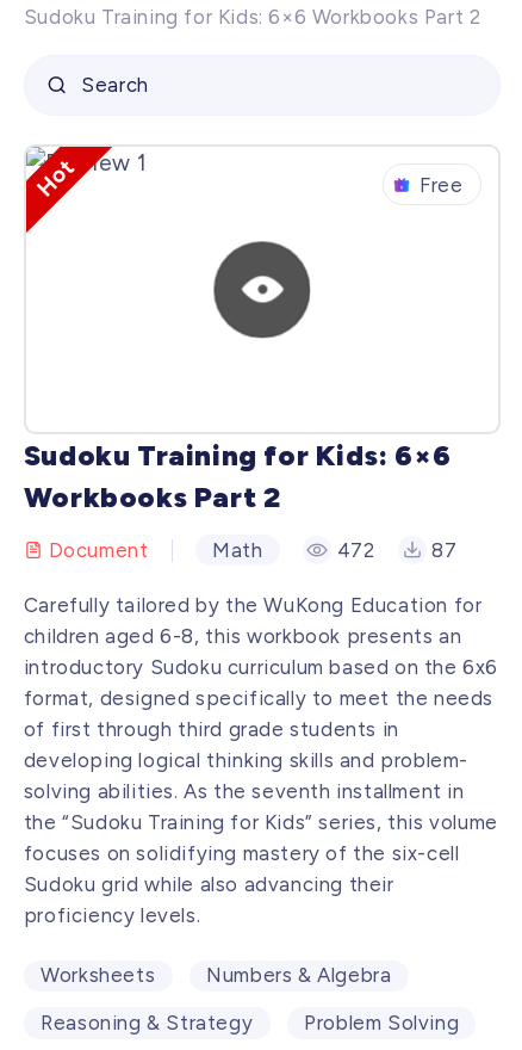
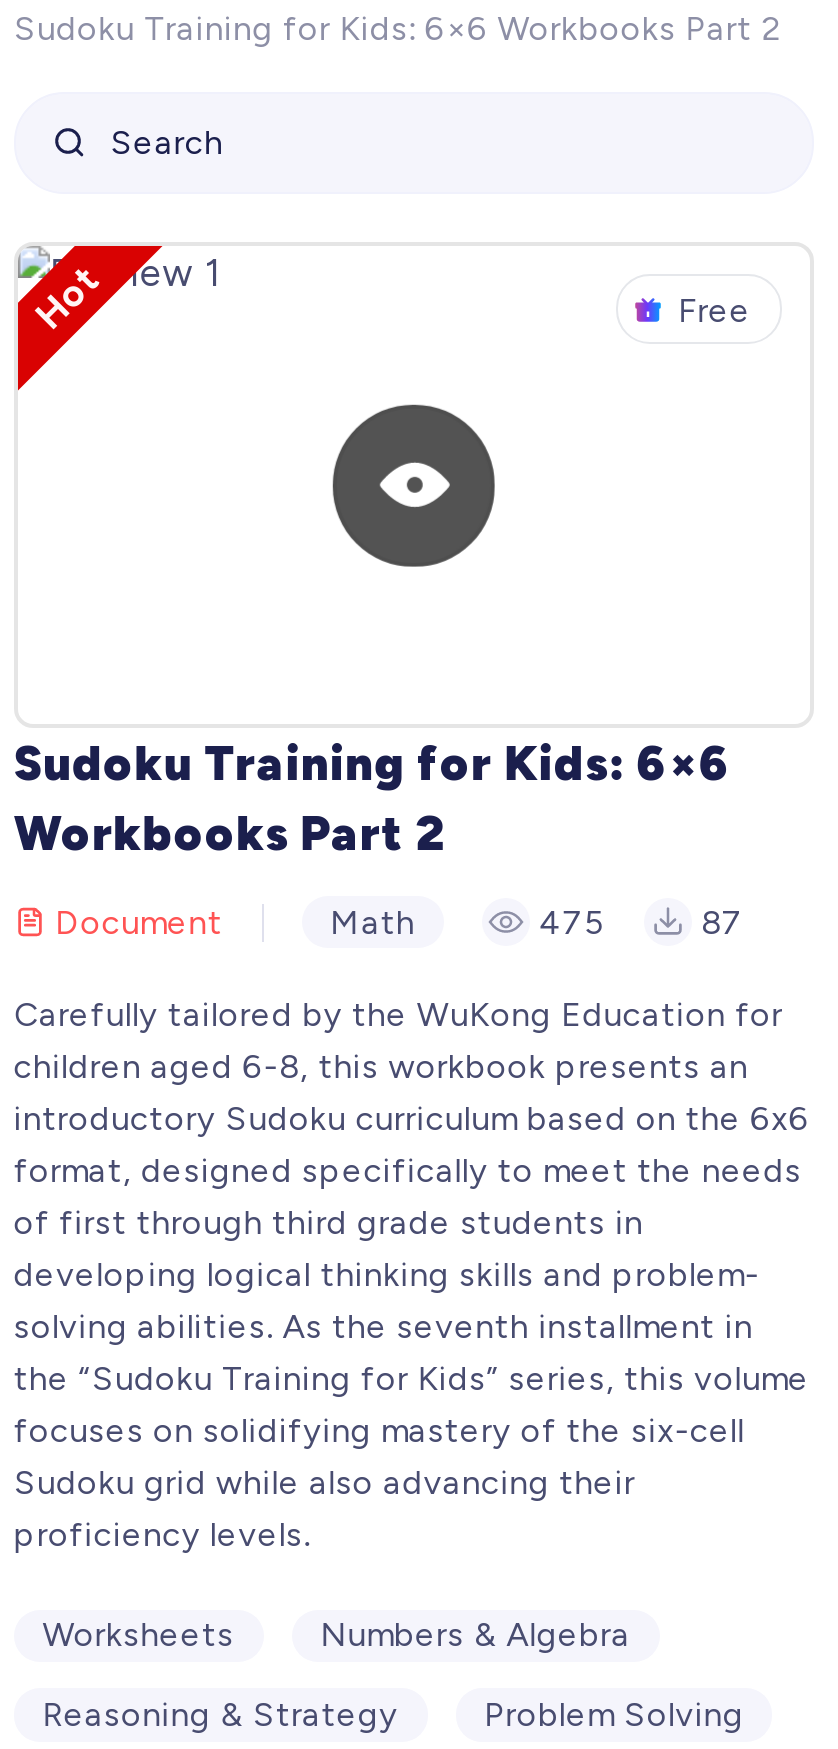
- 472
+ 475
